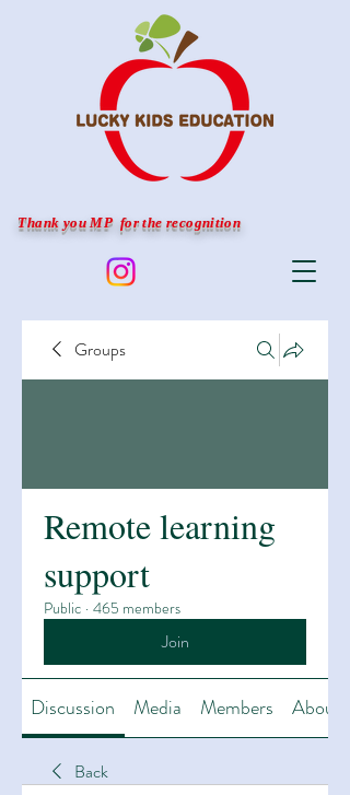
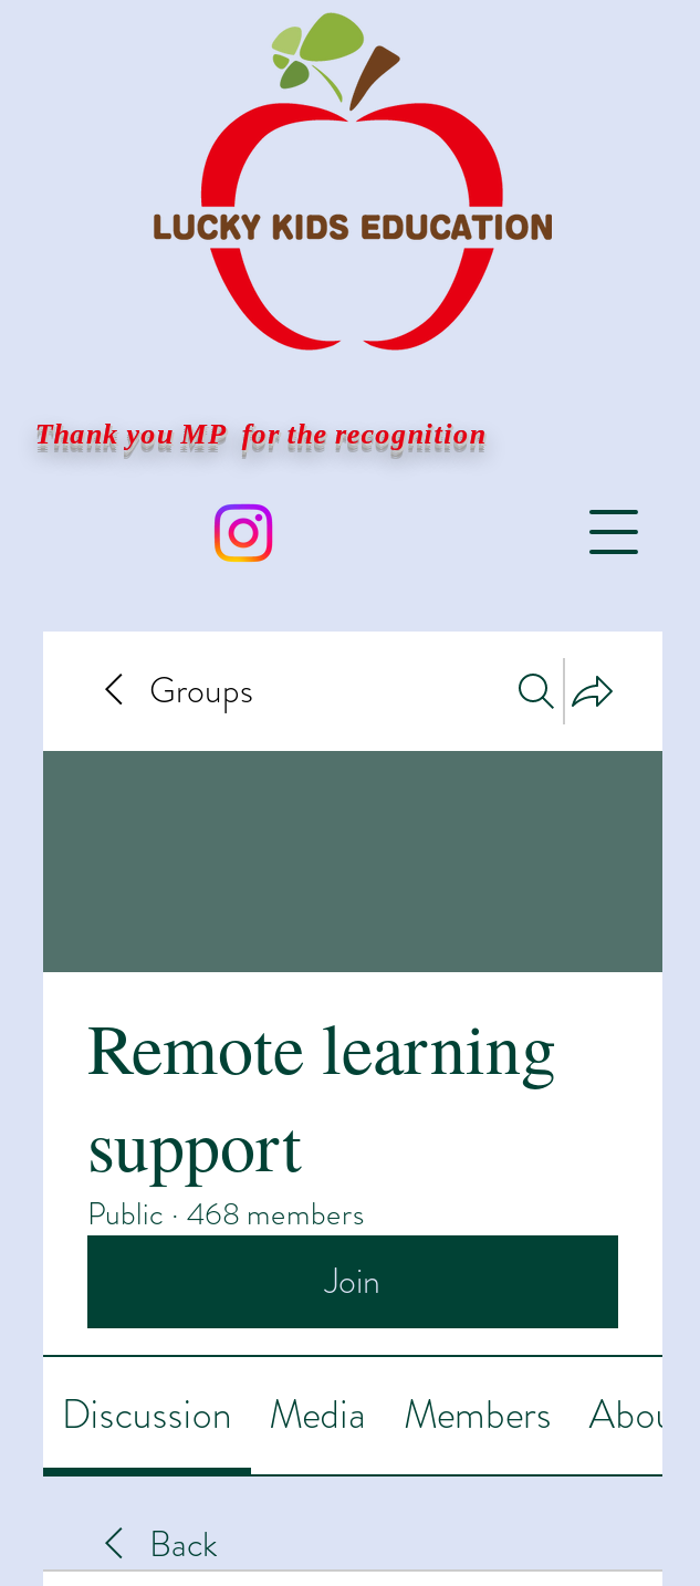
- Public · 465 members
+ Public · 468 members
